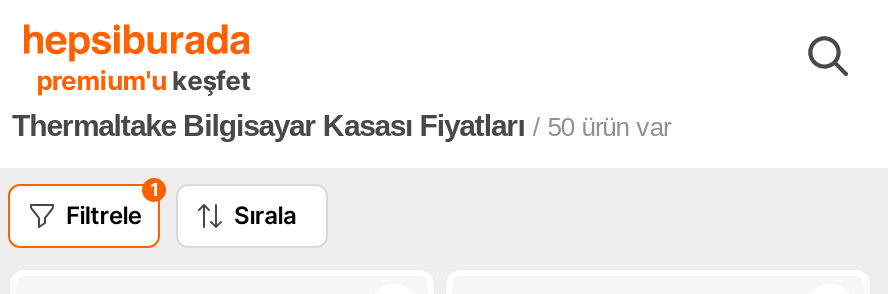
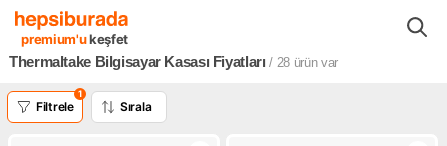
- Thermaltake Bilgisayar Kasası Fiyatları / 50 ürün var
+ Thermaltake Bilgisayar Kasası Fiyatları / 28 ürün var
